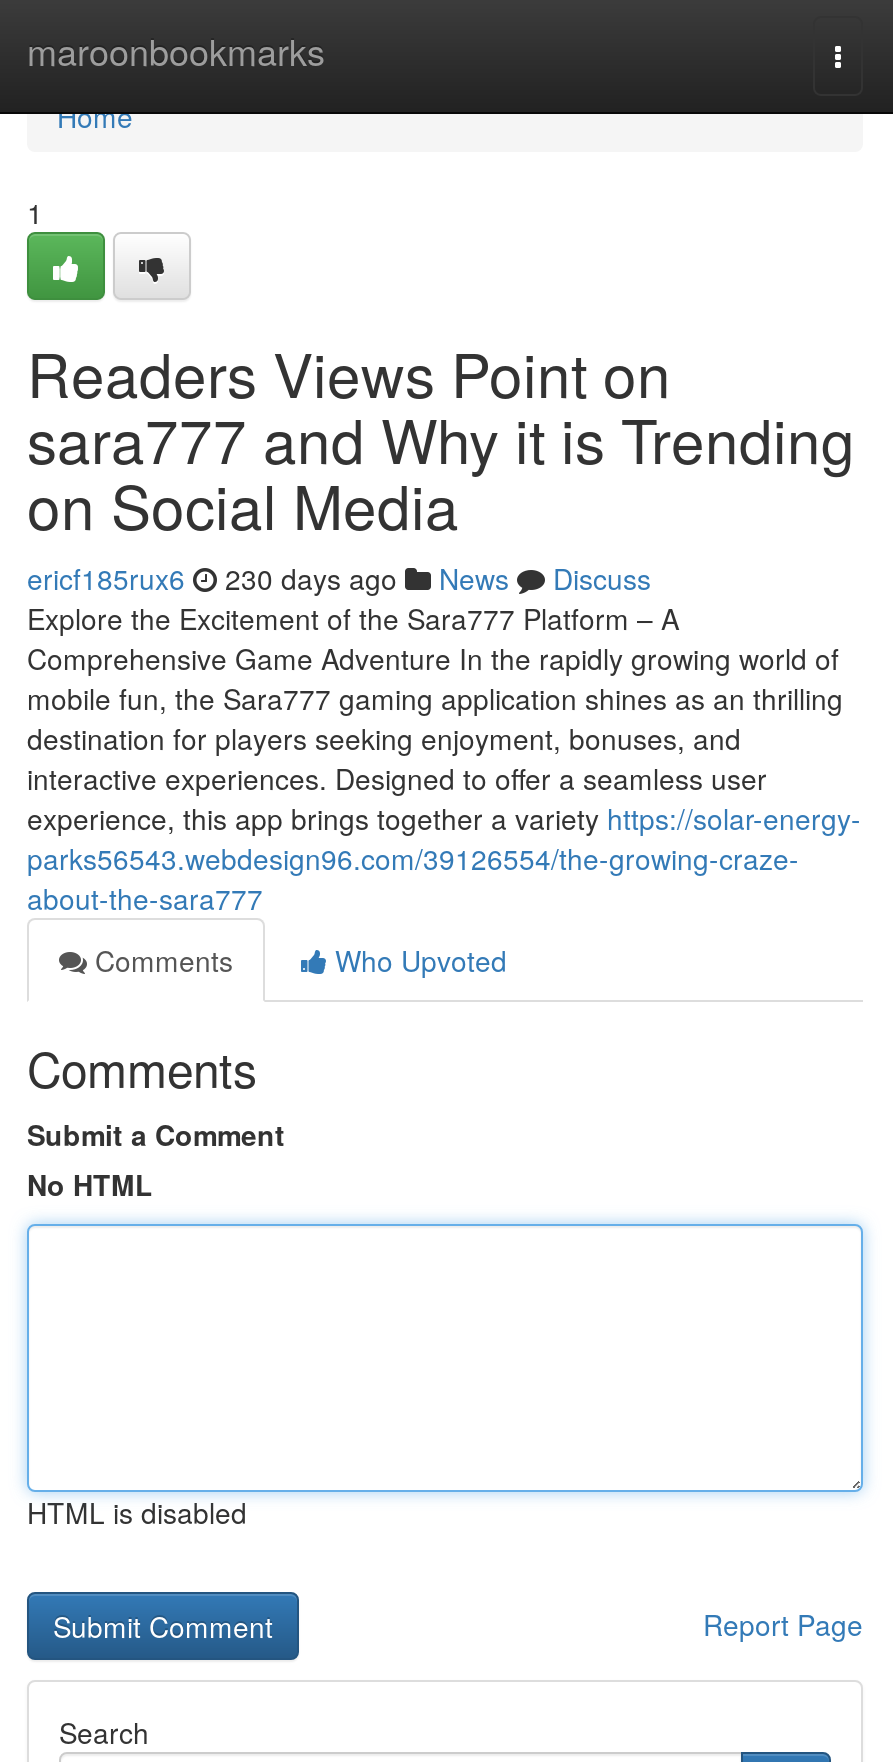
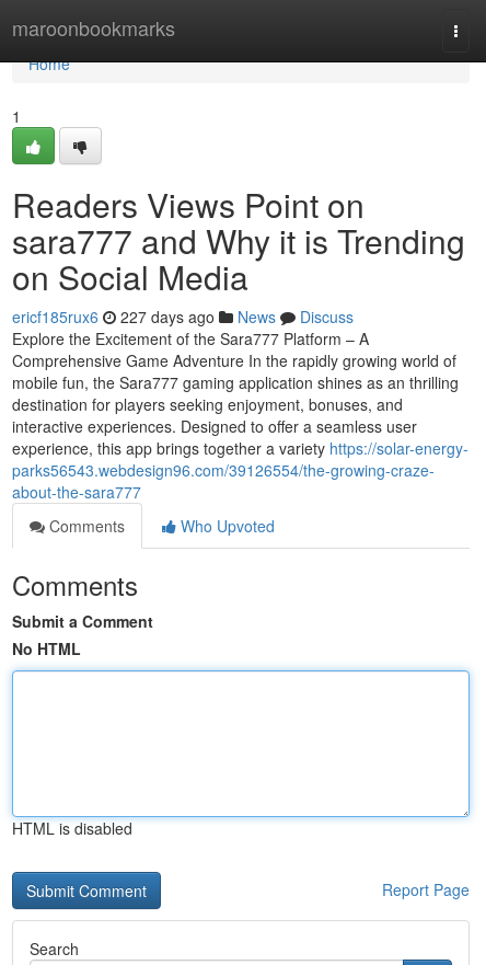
- ericf185rux6 230 days ago News Discuss
+ ericf185rux6 227 days ago News Discuss
